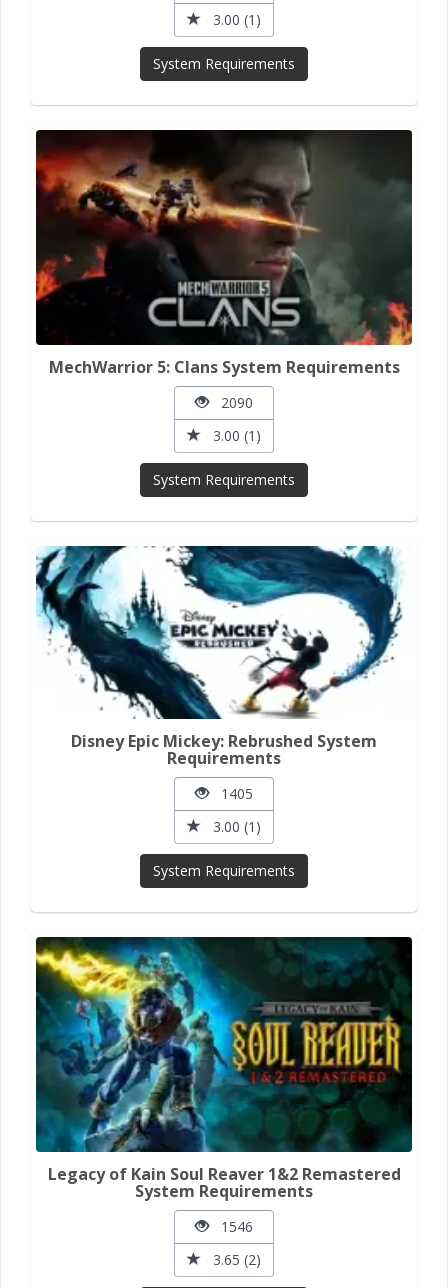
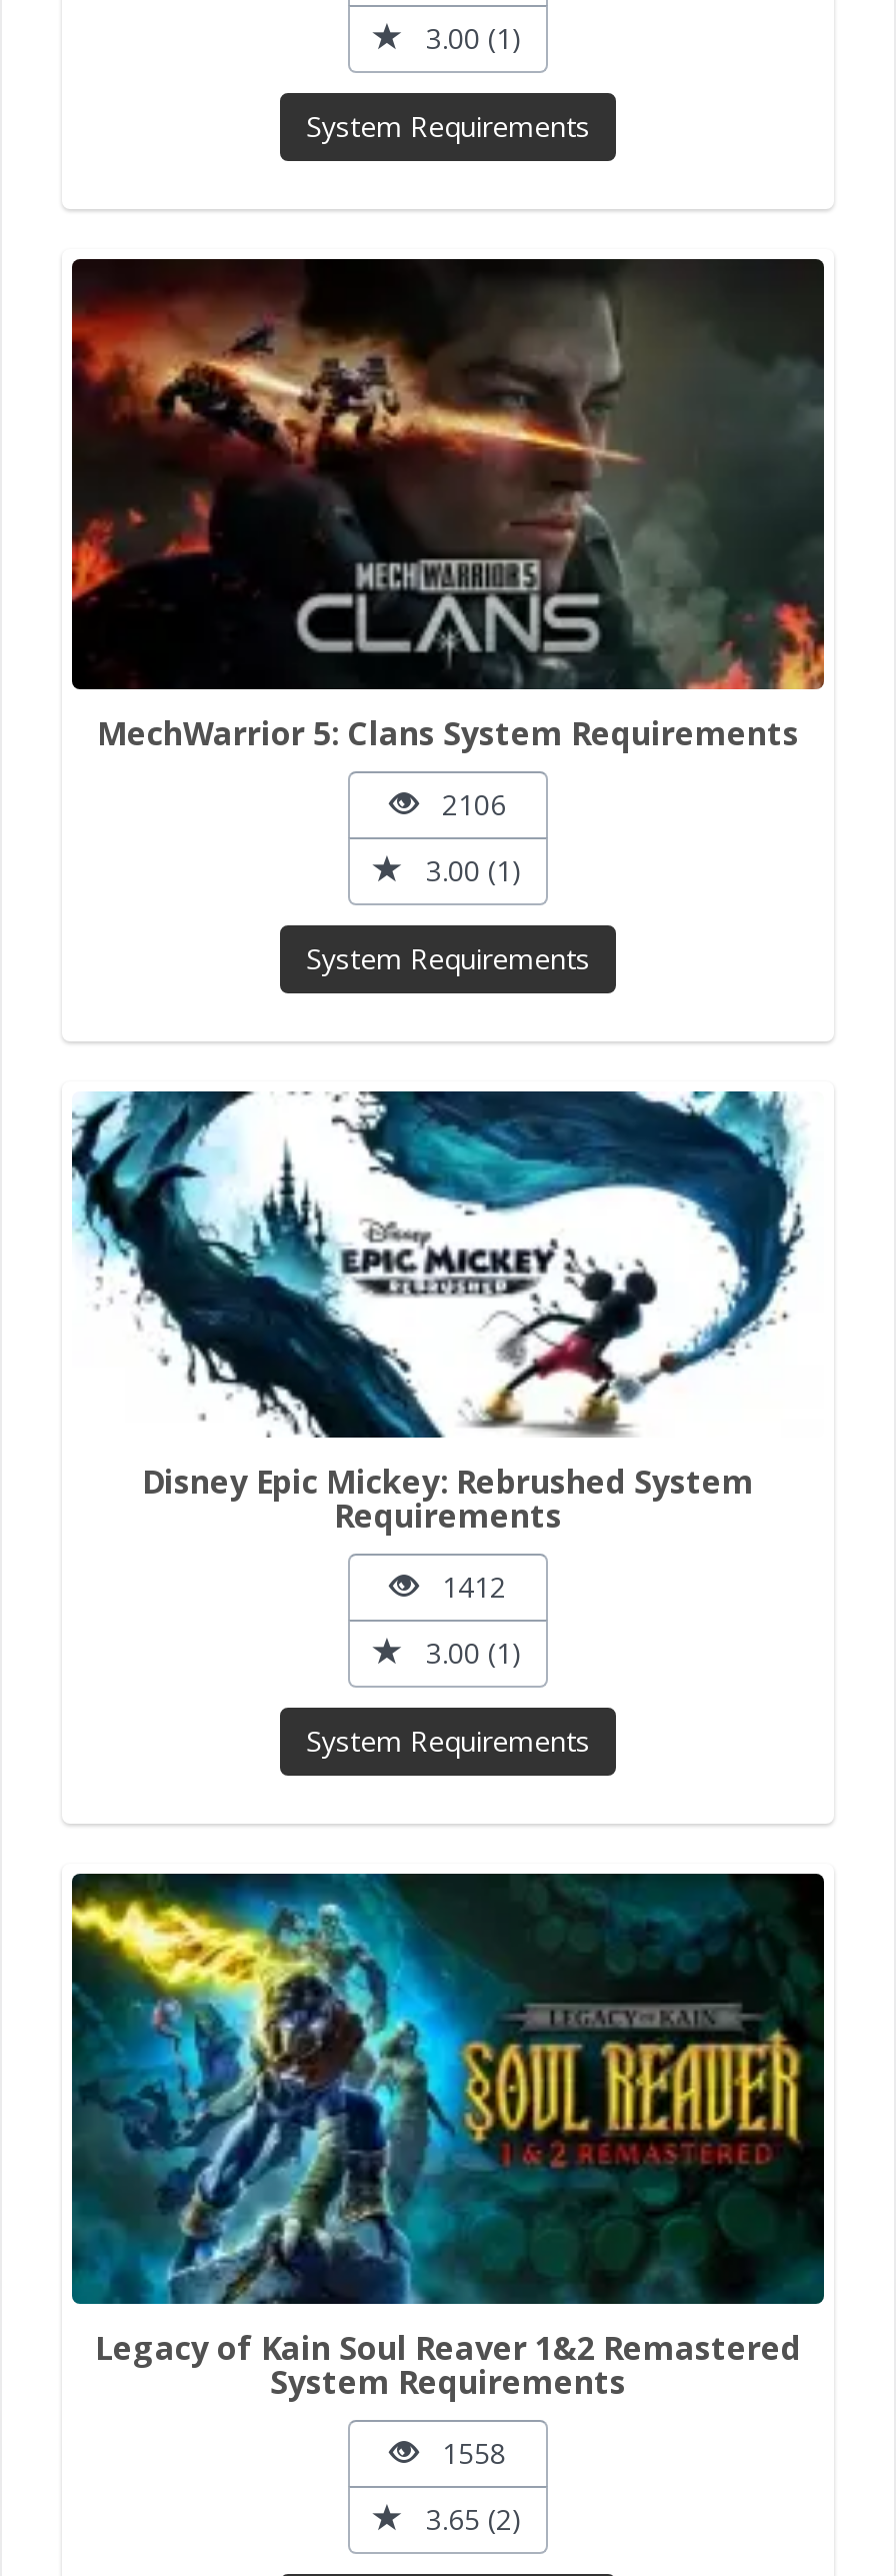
- 2090
+ 2106

- 1405
+ 1412

- 1546
+ 1558
